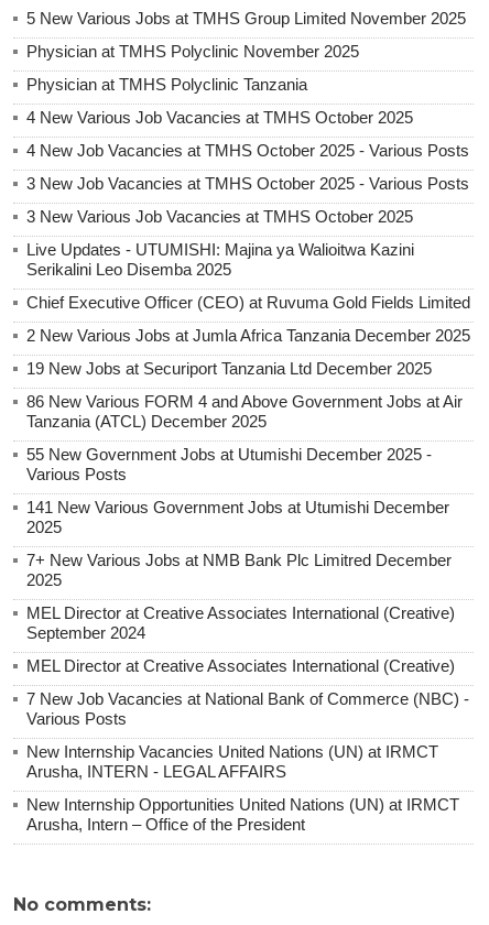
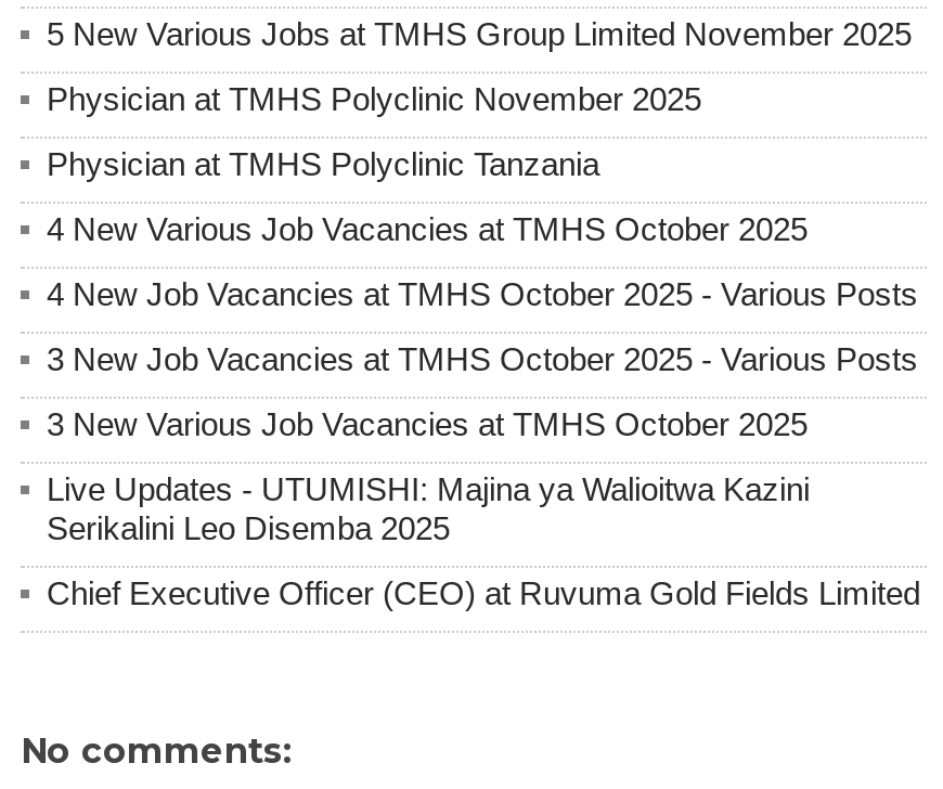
- 2 New Various Jobs at Jumla Africa Tanzania December 2025
- 19 New Jobs at Securiport Tanzania Ltd December 2025
- 86 New Various FORM 4 and Above Government Jobs at Air
- Tanzania (ATCL) December 2025
- 55 New Government Jobs at Utumishi December 2025 -
- Various Posts
- 141 New Various Government Jobs at Utumishi December
- 2025
- 7+ New Various Jobs at NMB Bank Plc Limitred December
- 2025
- MEL Director at Creative Associates International (Creative)
- September 2024
- MEL Director at Creative Associates International (Creative)
- 7 New Job Vacancies at National Bank of Commerce (NBC) -
- Various Posts
- New Internship Vacancies United Nations (UN) at IRMCT
- Arusha, INTERN - LEGAL AFFAIRS
- New Internship Opportunities United Nations (UN) at IRMCT
- Arusha, Intern – Office of the President
